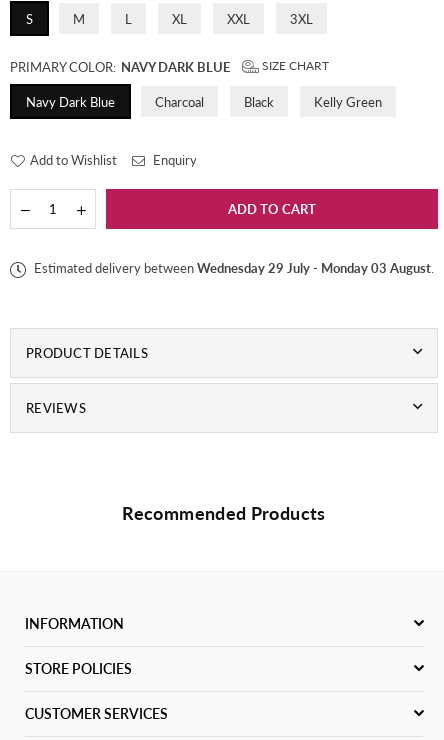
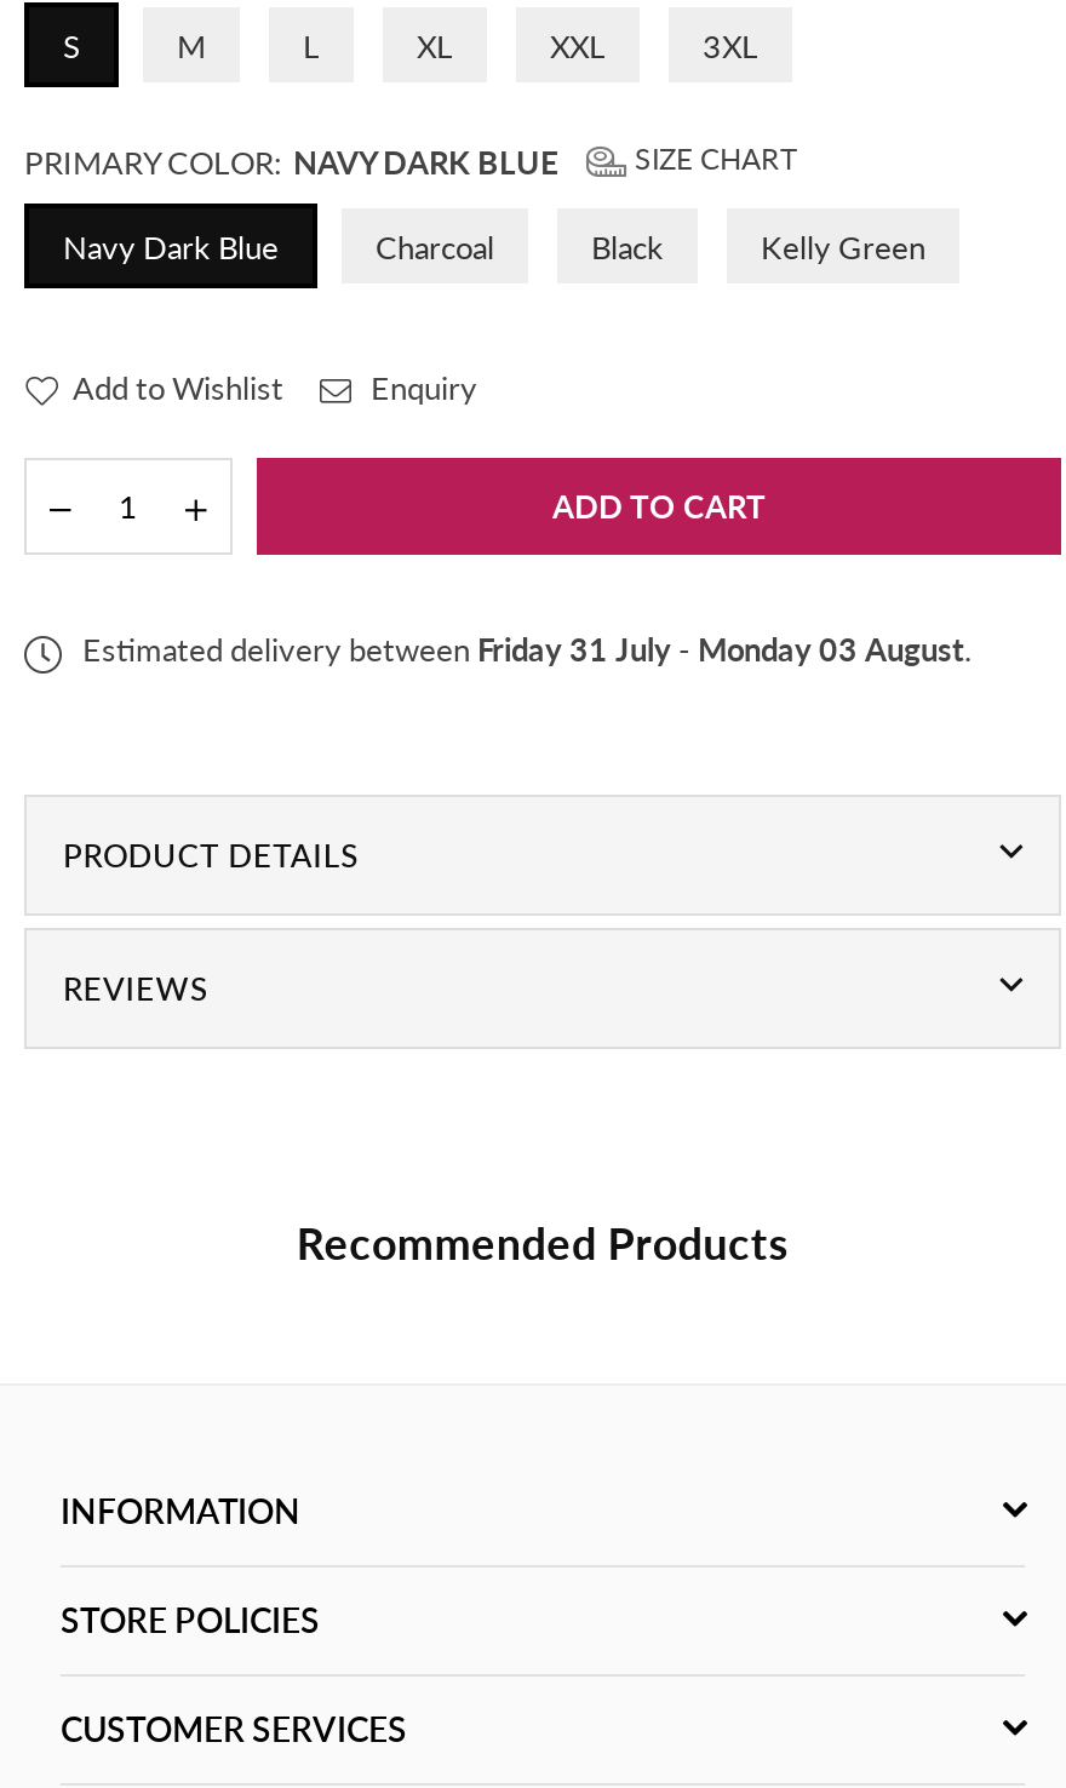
- Estimated delivery between Wednesday 29 July - Monday 03 August.
+ Estimated delivery between Friday 31 July - Monday 03 August.
